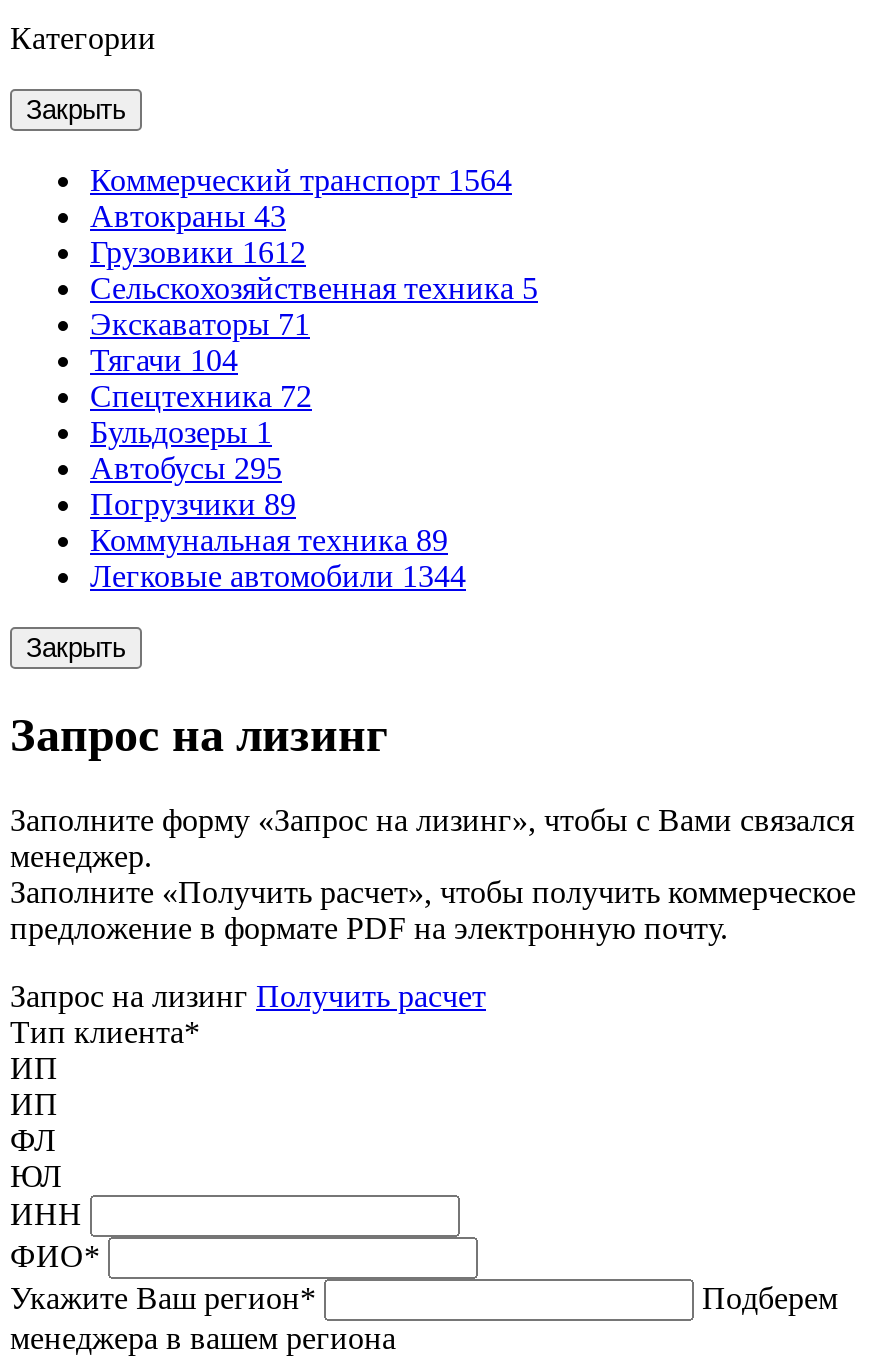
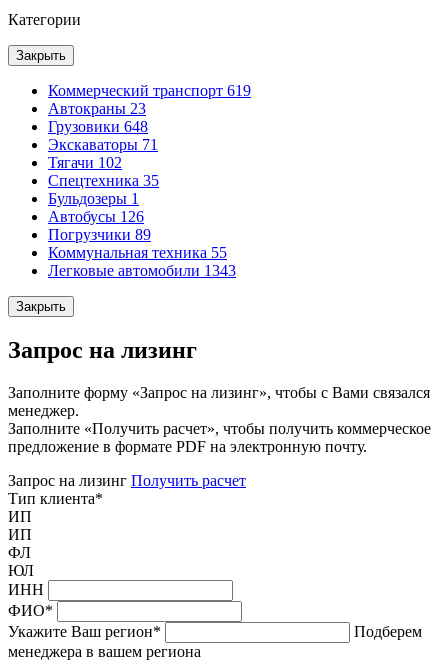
- Коммерческий транспорт 1564
- Автокраны 43
- Грузовики 1612
- Сельскохозяйственная техника 5
+ Коммерческий транспорт 619
+ Автокраны 23
+ Грузовики 648

- Тягачи 104
+ Тягачи 102

- Спецтехника 72
+ Спецтехника 35

- Автобусы 295
+ Автобусы 126

- Коммунальная техника 89
+ Коммунальная техника 55

- Легковые автомобили 1344
+ Легковые автомобили 1343
